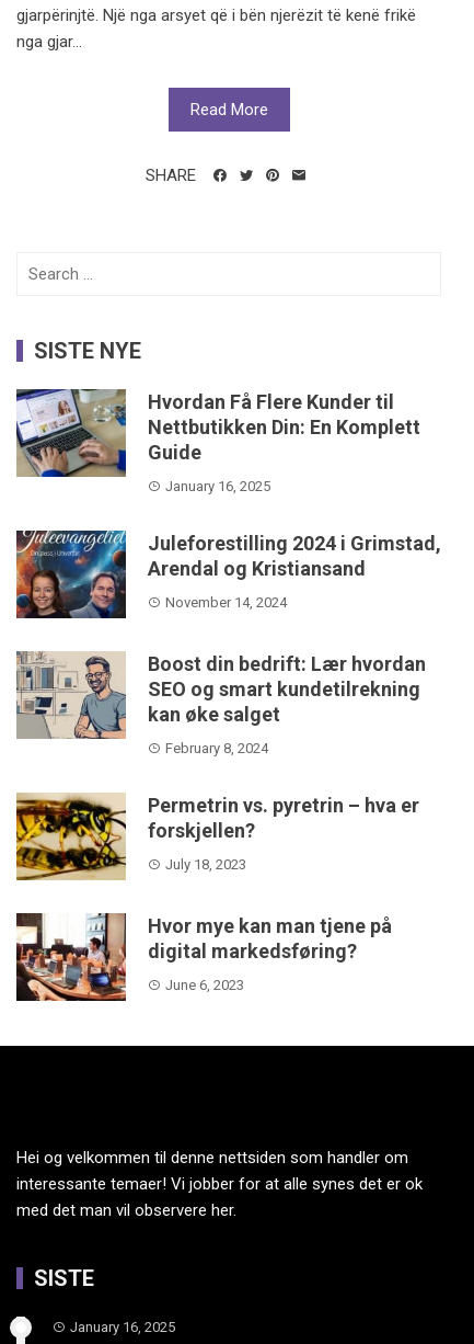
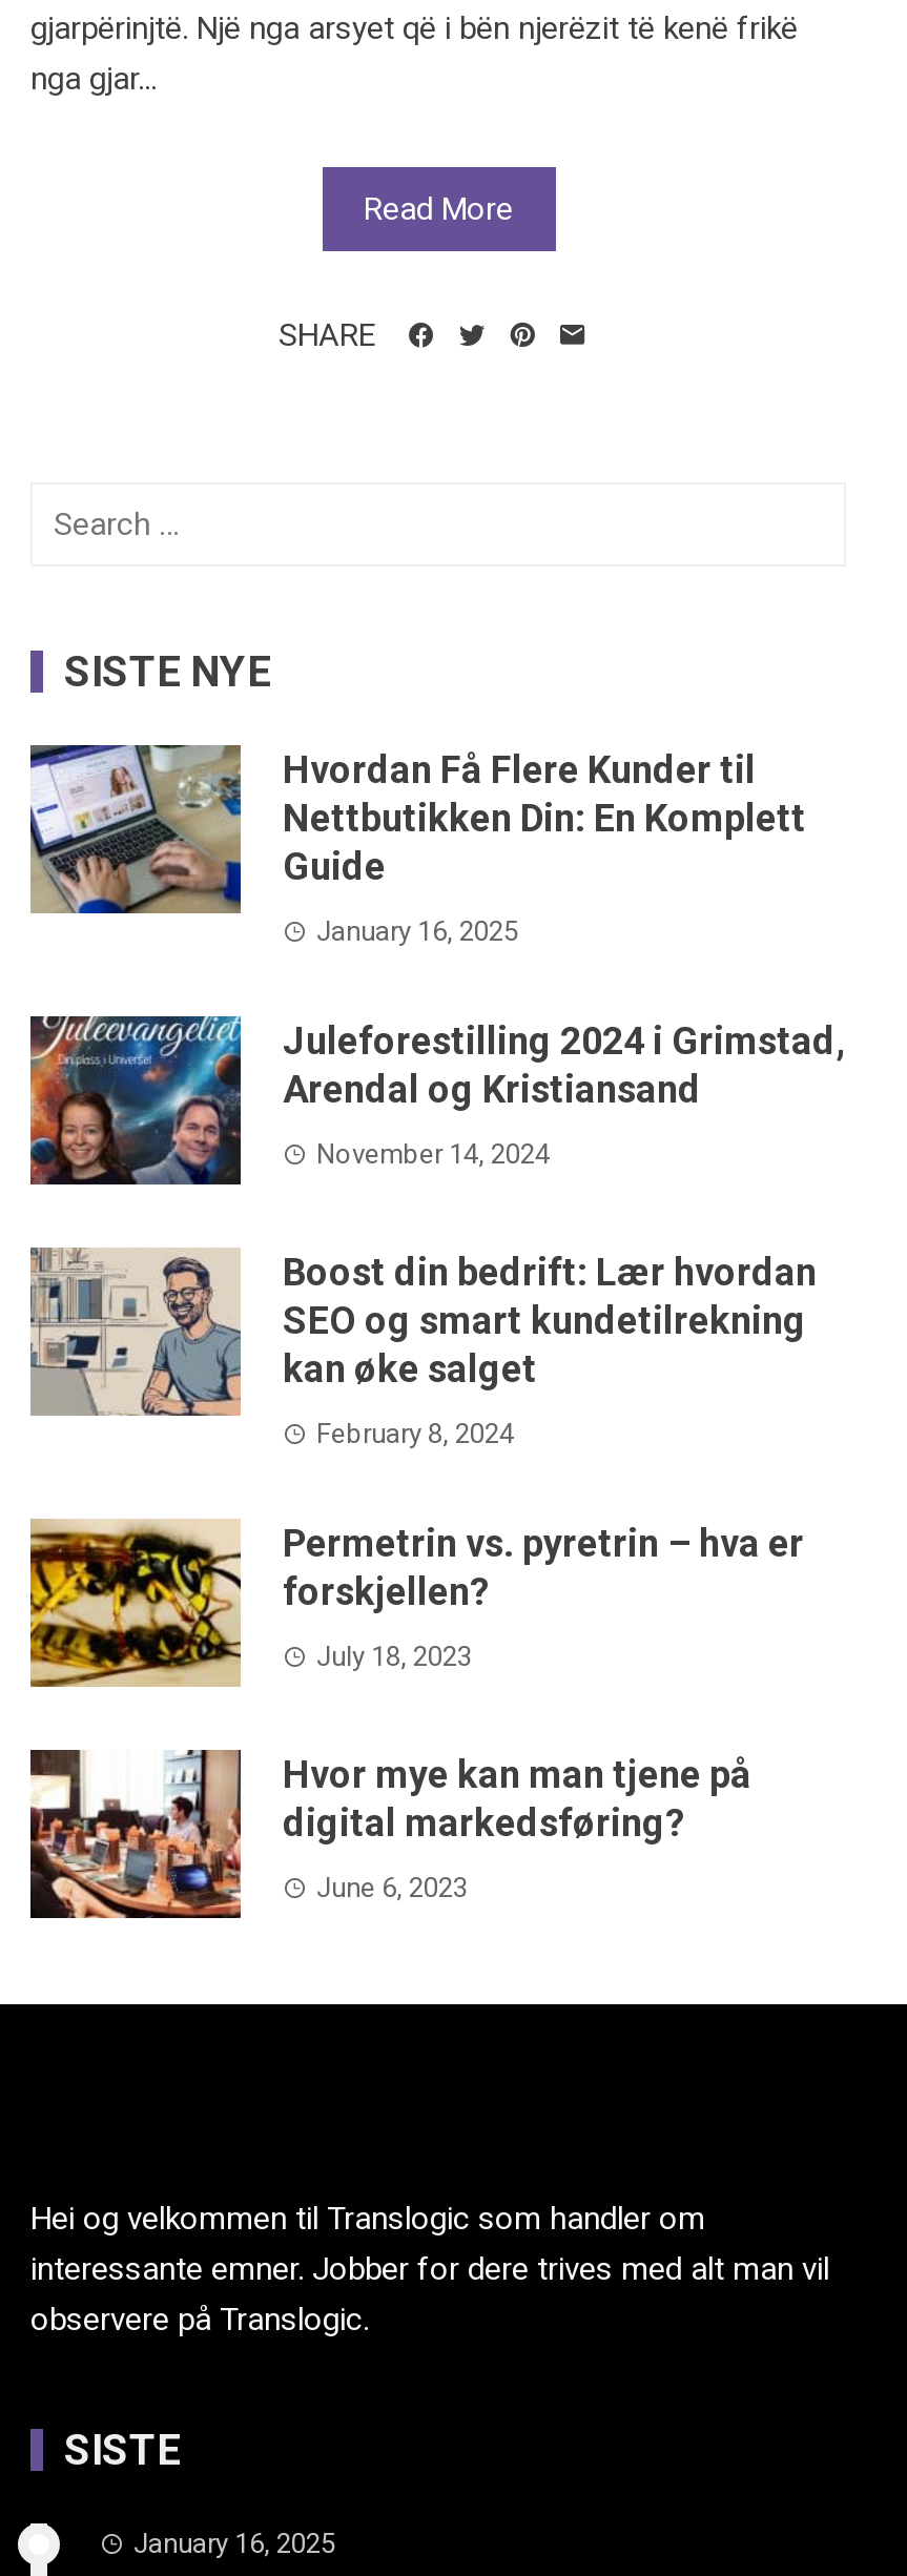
- Hei og velkommen til denne nettsiden som handler om
- interessante temaer! Vi jobber for at alle synes det er ok
- med det man vil observere her.
+ Hei og velkommen til Translogic som handler om
+ interessante emner. Jobber for dere trives med alt man vil
+ observere på Translogic.
